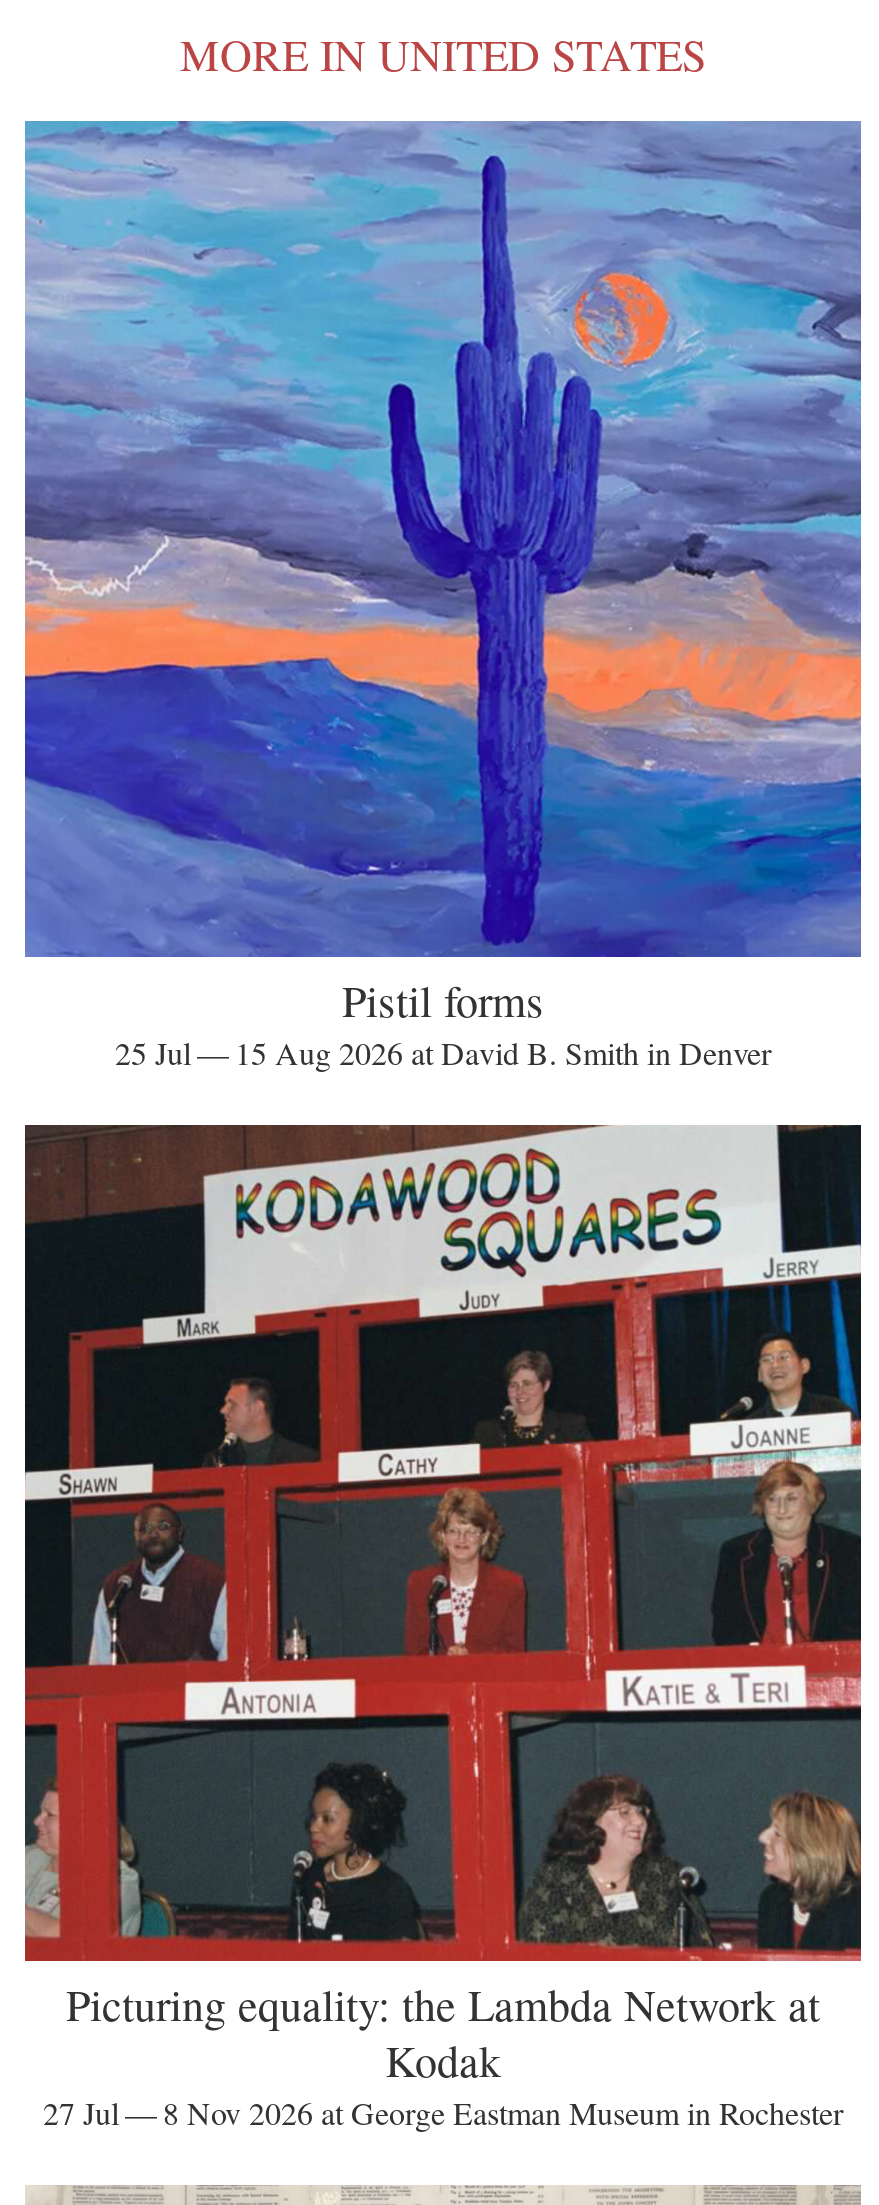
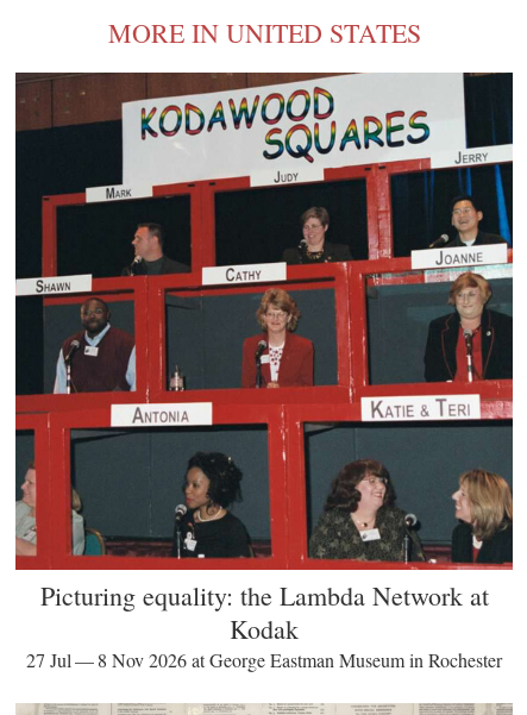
- [image]
- Pistil forms
- 25 Jul — 15 Aug 2026 at David B. Smith in Denver
